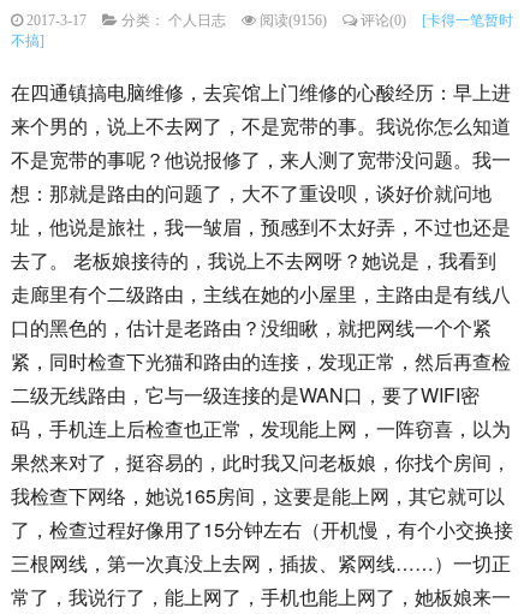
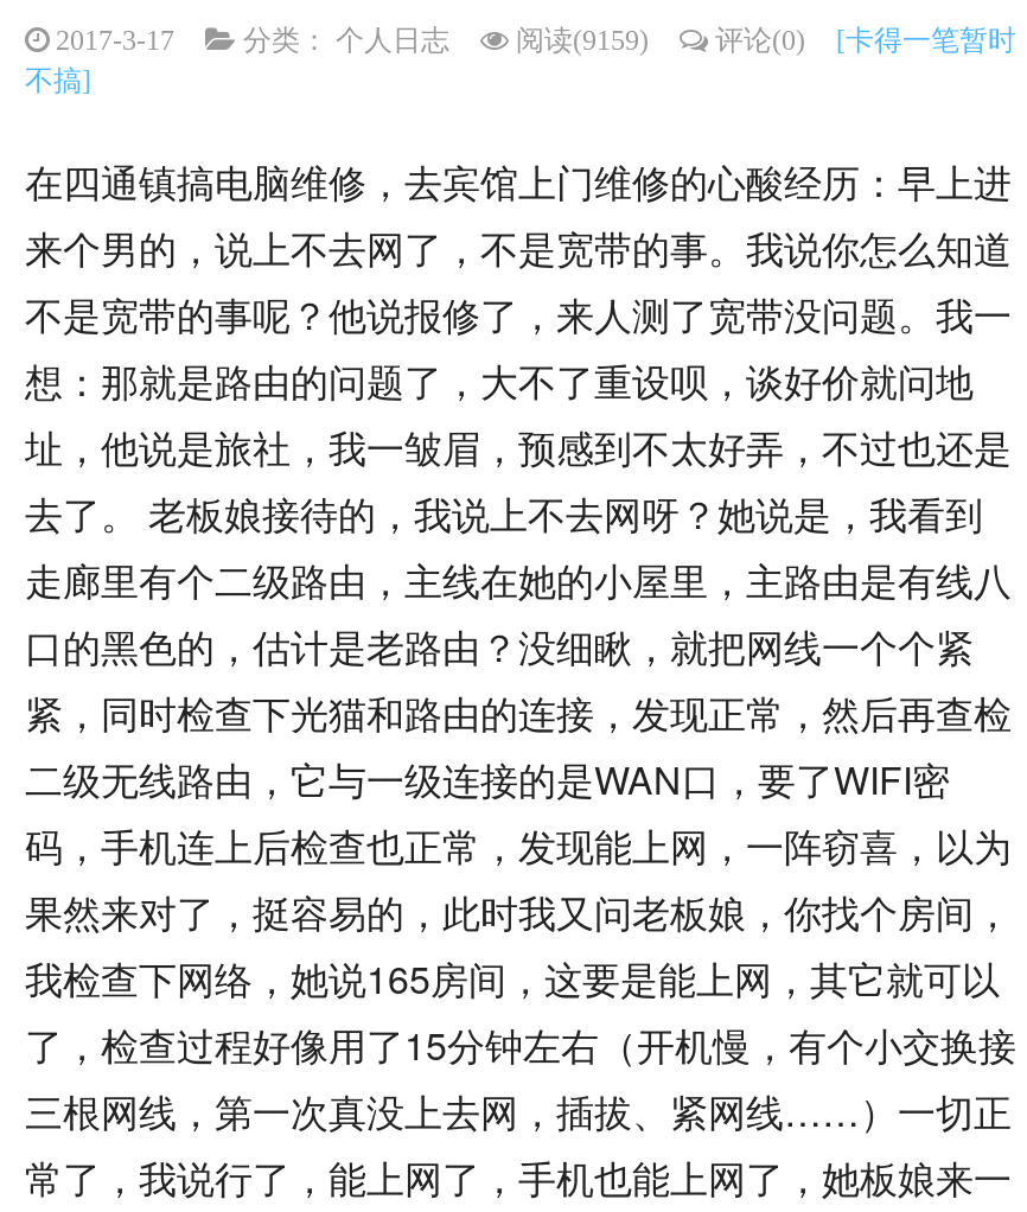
- 2017-3-17 分类：个人日志 阅读(9156) 评论(0) [卡得一笔暂时
+ 2017-3-17 分类：个人日志 阅读(9159) 评论(0) [卡得一笔暂时
